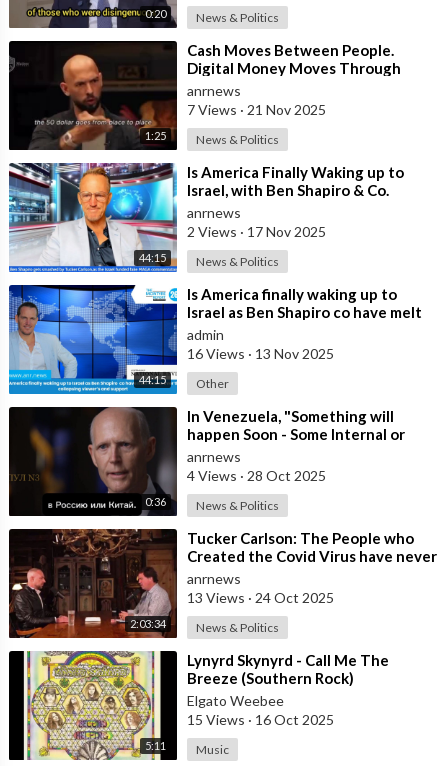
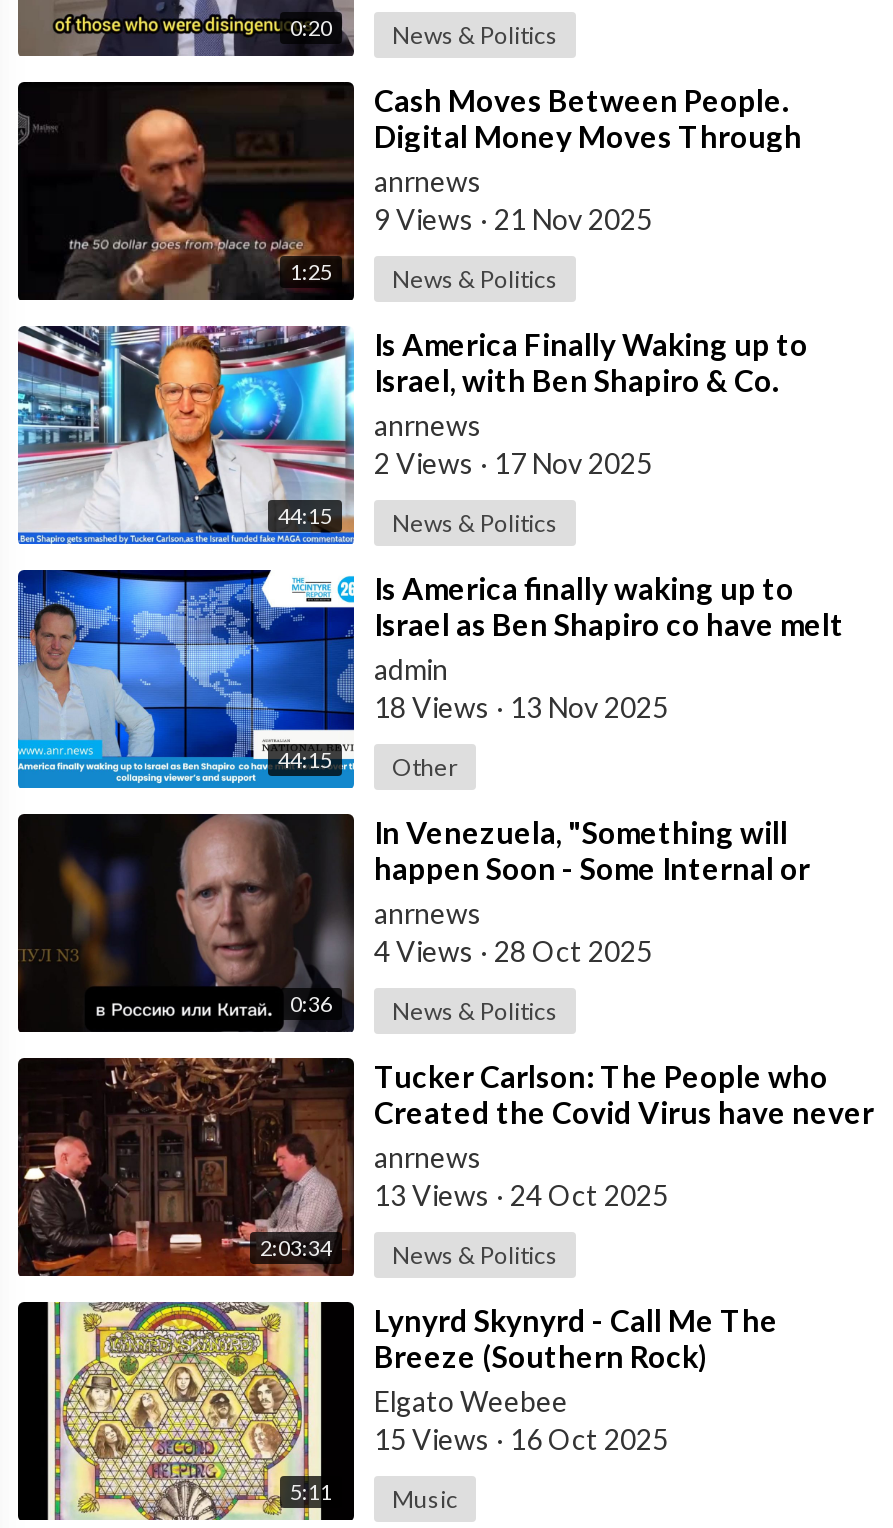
- 7 Views · 21 Nov 2025
+ 9 Views · 21 Nov 2025

- 16 Views · 13 Nov 2025
+ 18 Views · 13 Nov 2025
